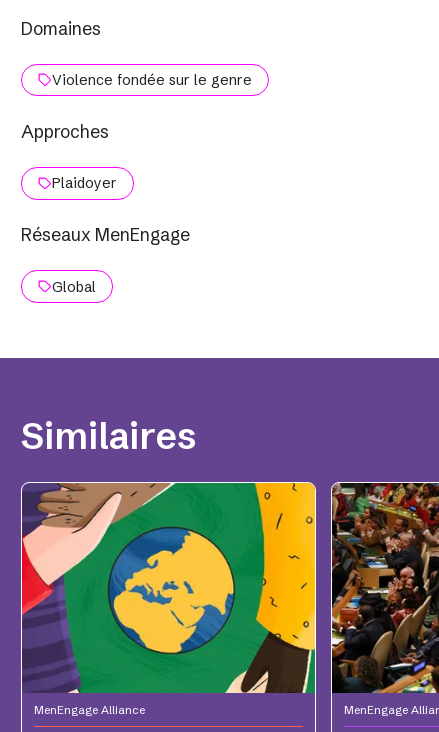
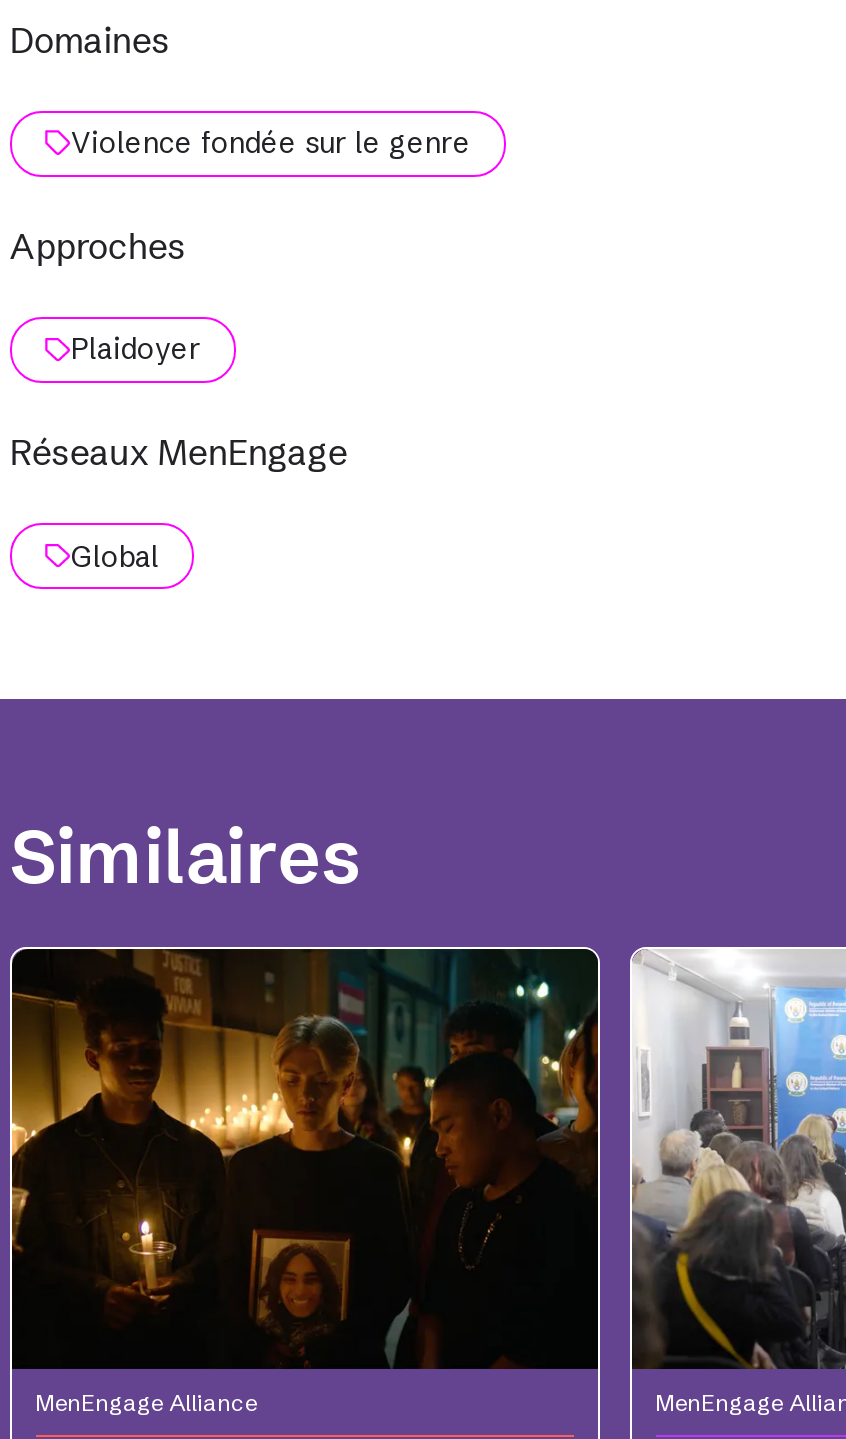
- [image]
+ [image]

- [image]
+ [image]
